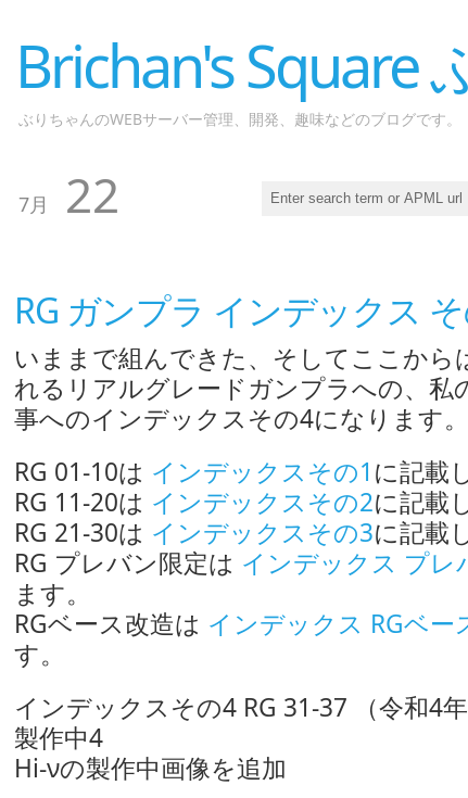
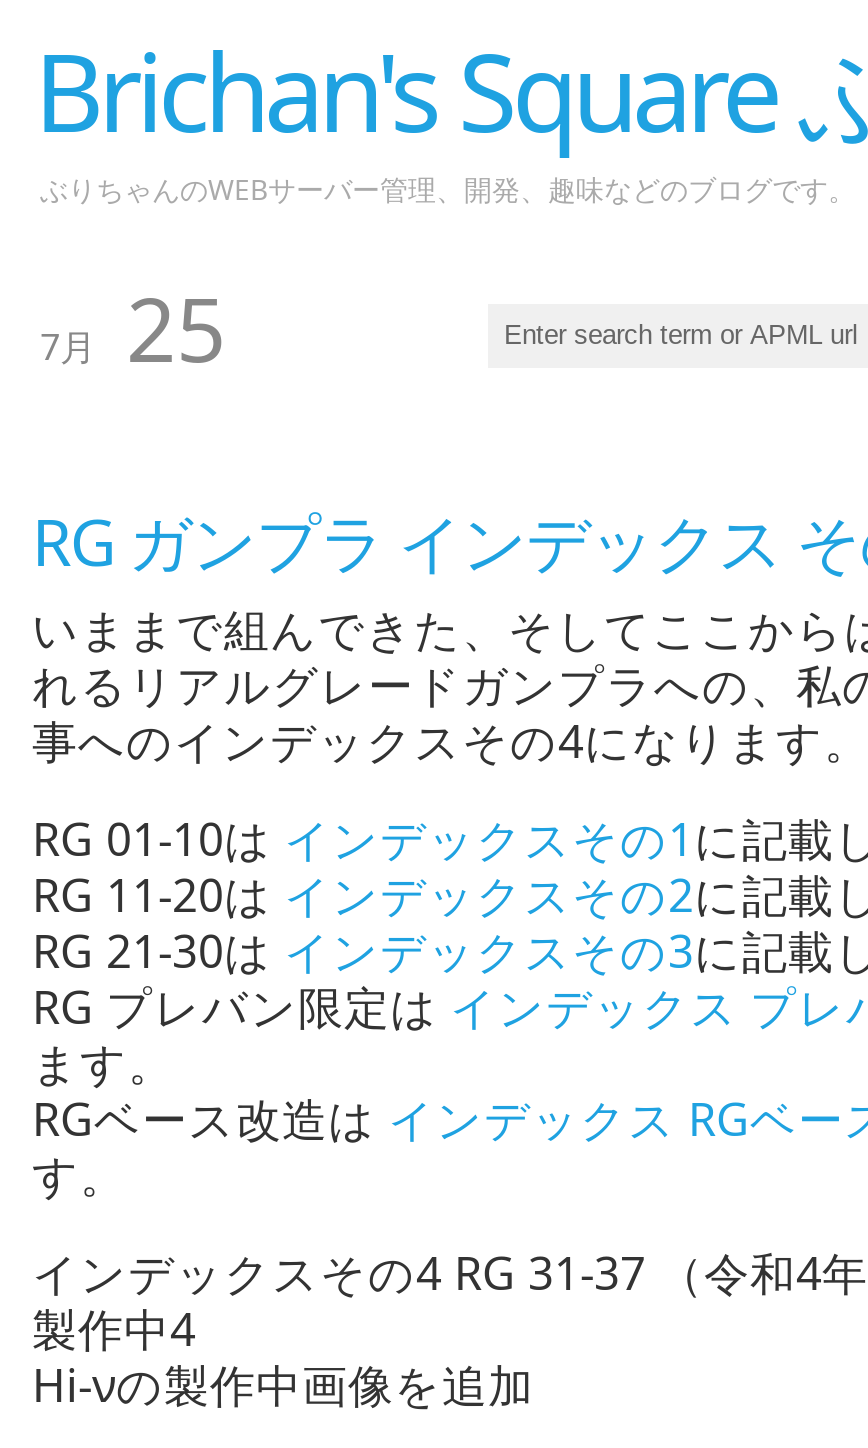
- 7月 22
+ 7月 25
